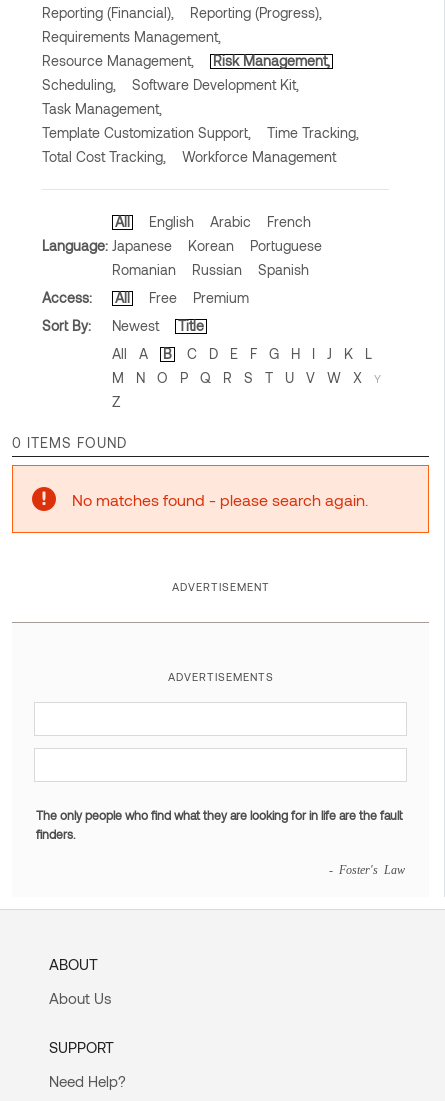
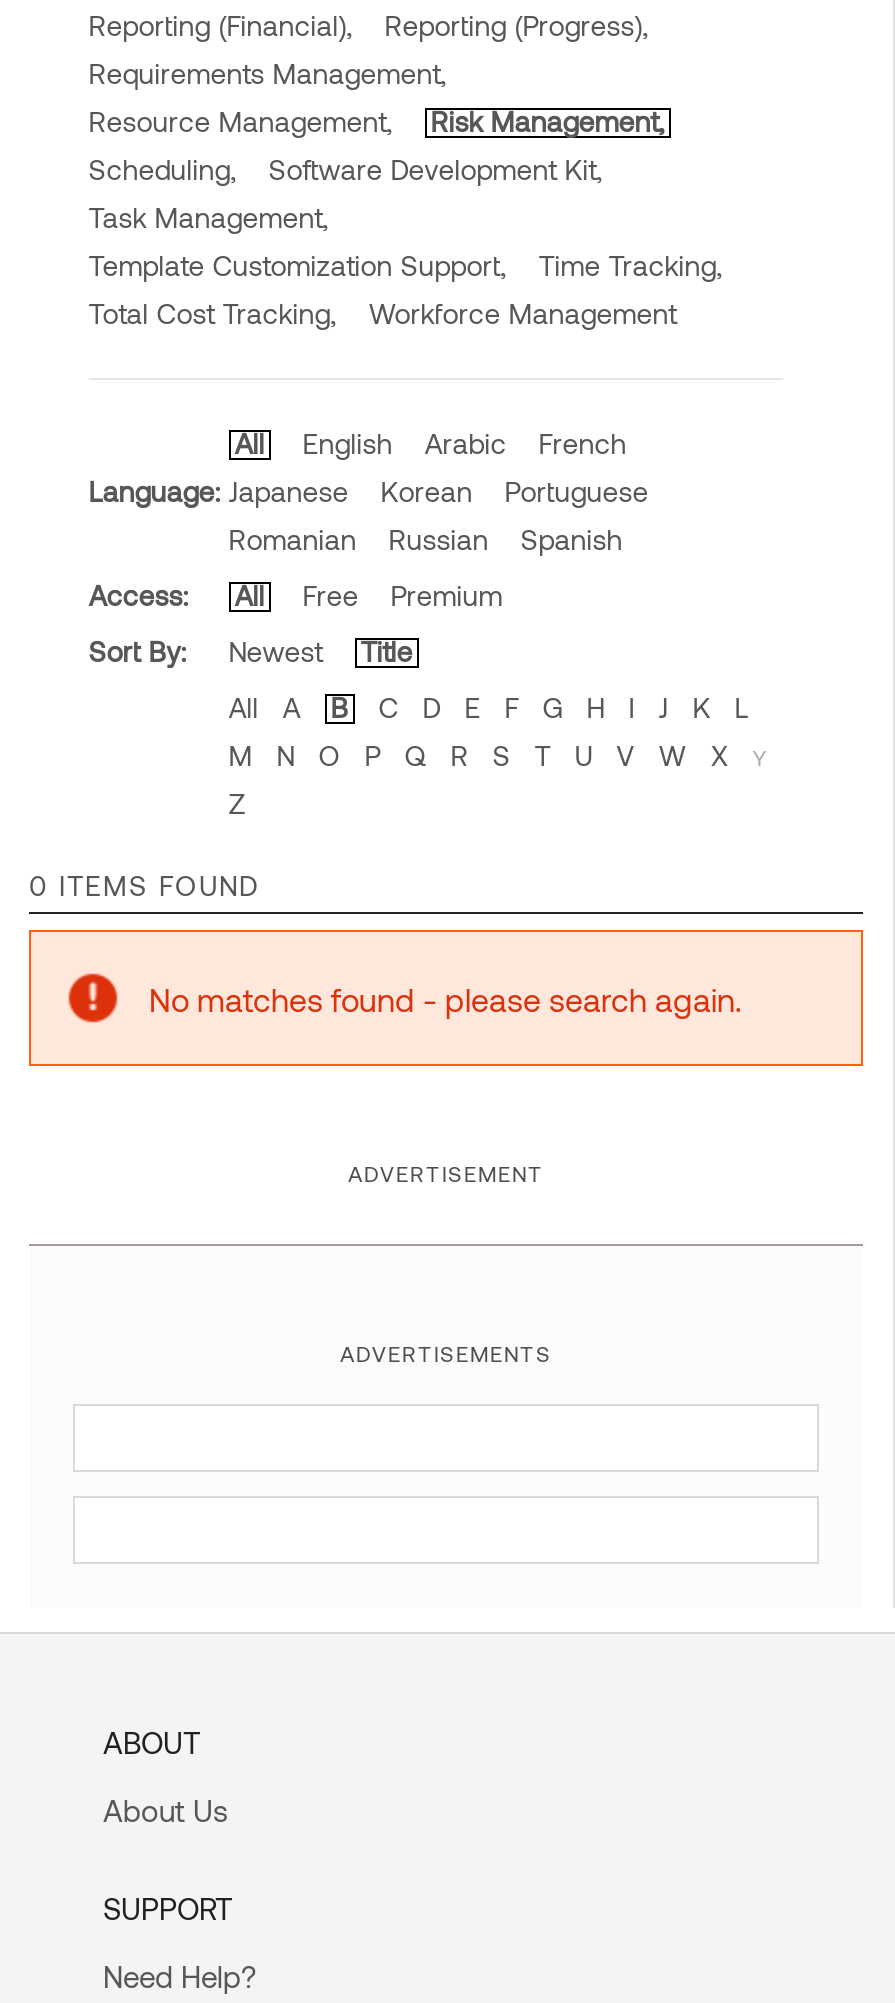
- The only people who find what they are looking for in life are the fault
- finders.
- - Foster's Law
